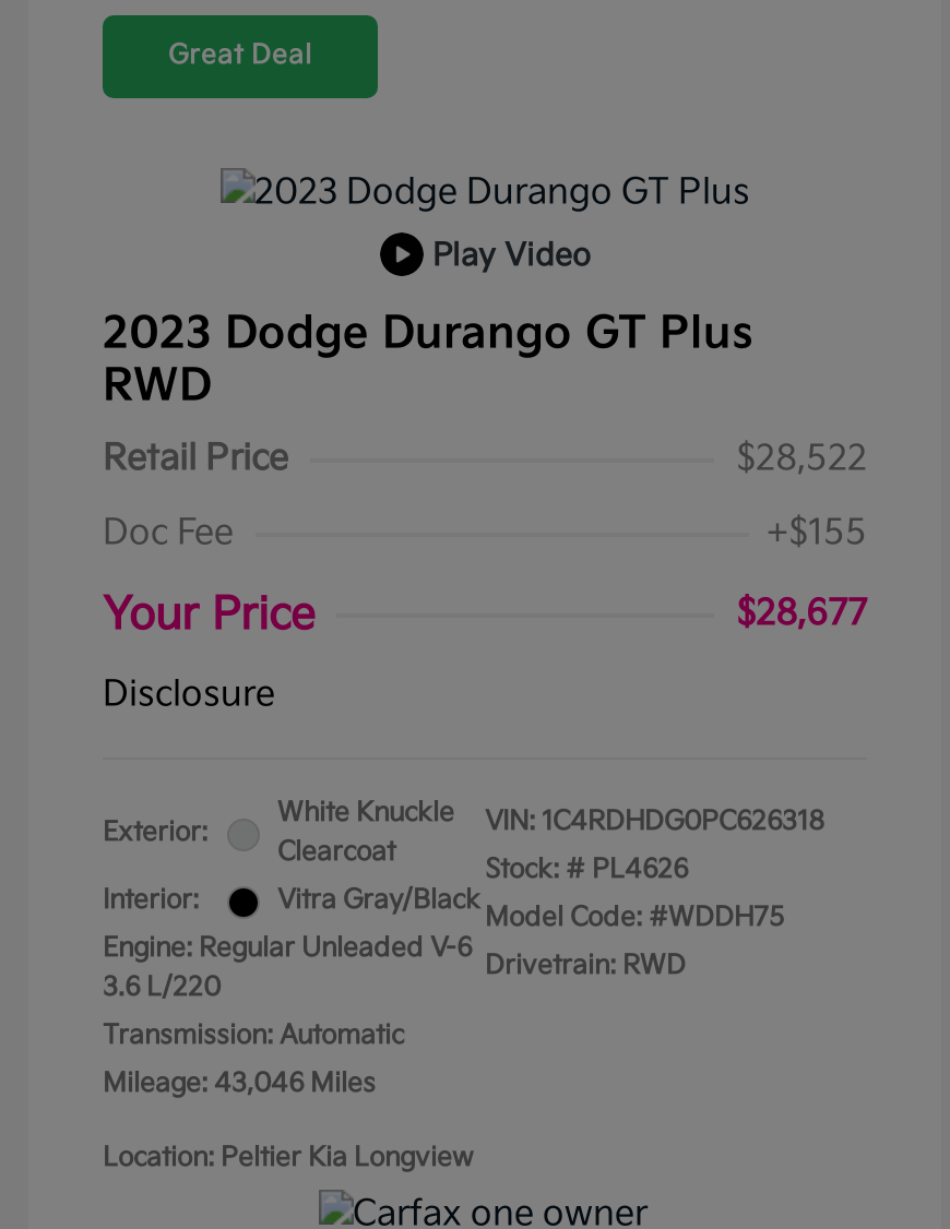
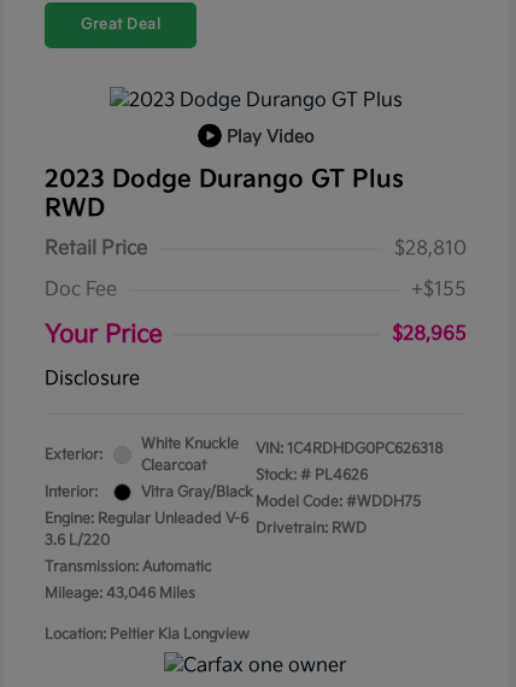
- $28,522
+ $28,810

- $28,677
+ $28,965
